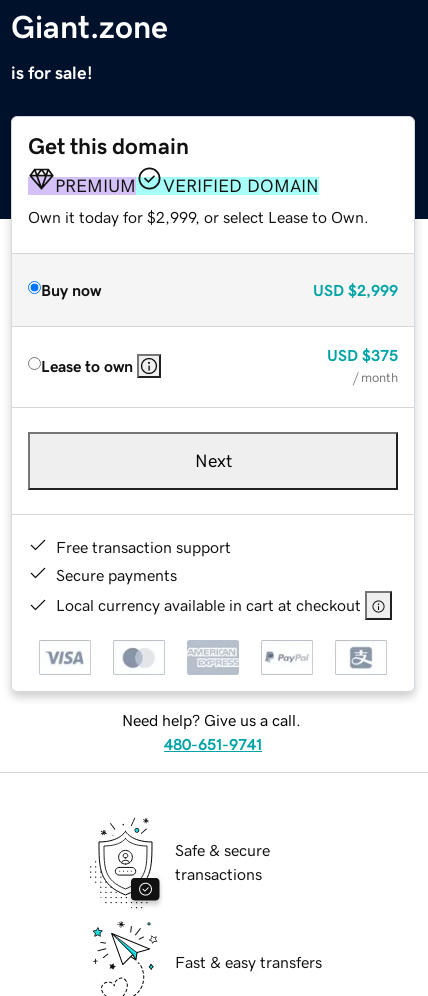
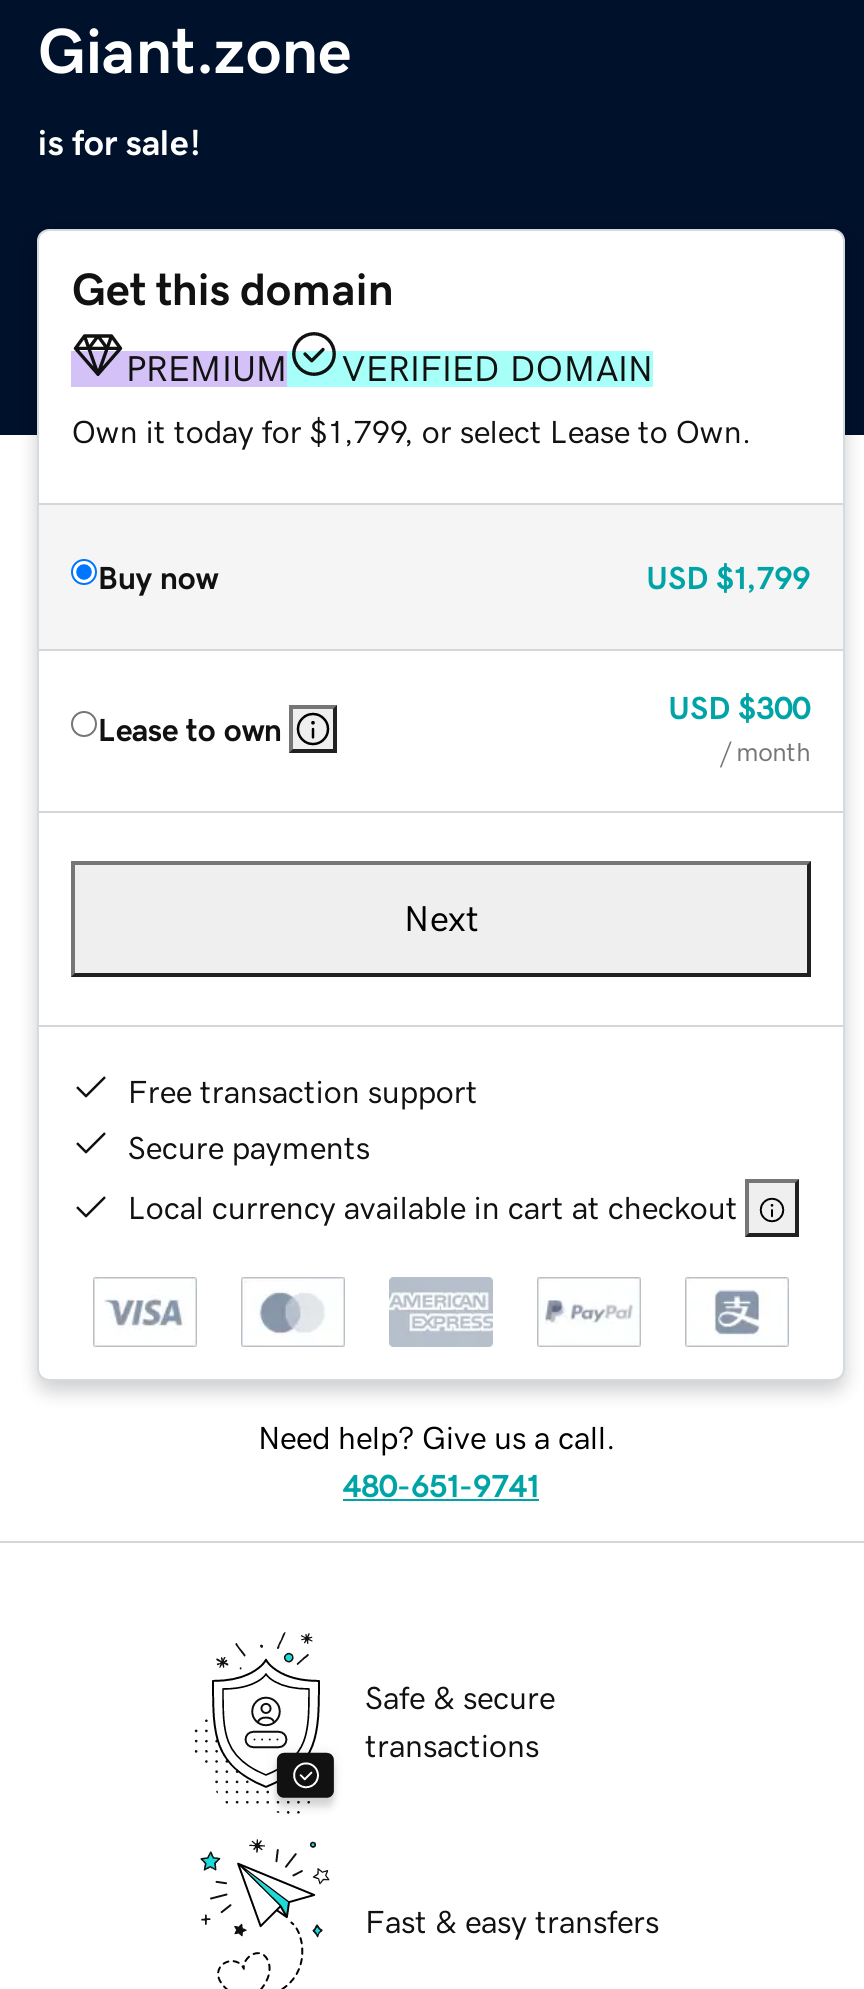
- Own it today for $2,999, or select Lease to Own.
+ Own it today for $1,799, or select Lease to Own.

- USD $2,999
+ USD $1,799

- USD $375
+ USD $300
